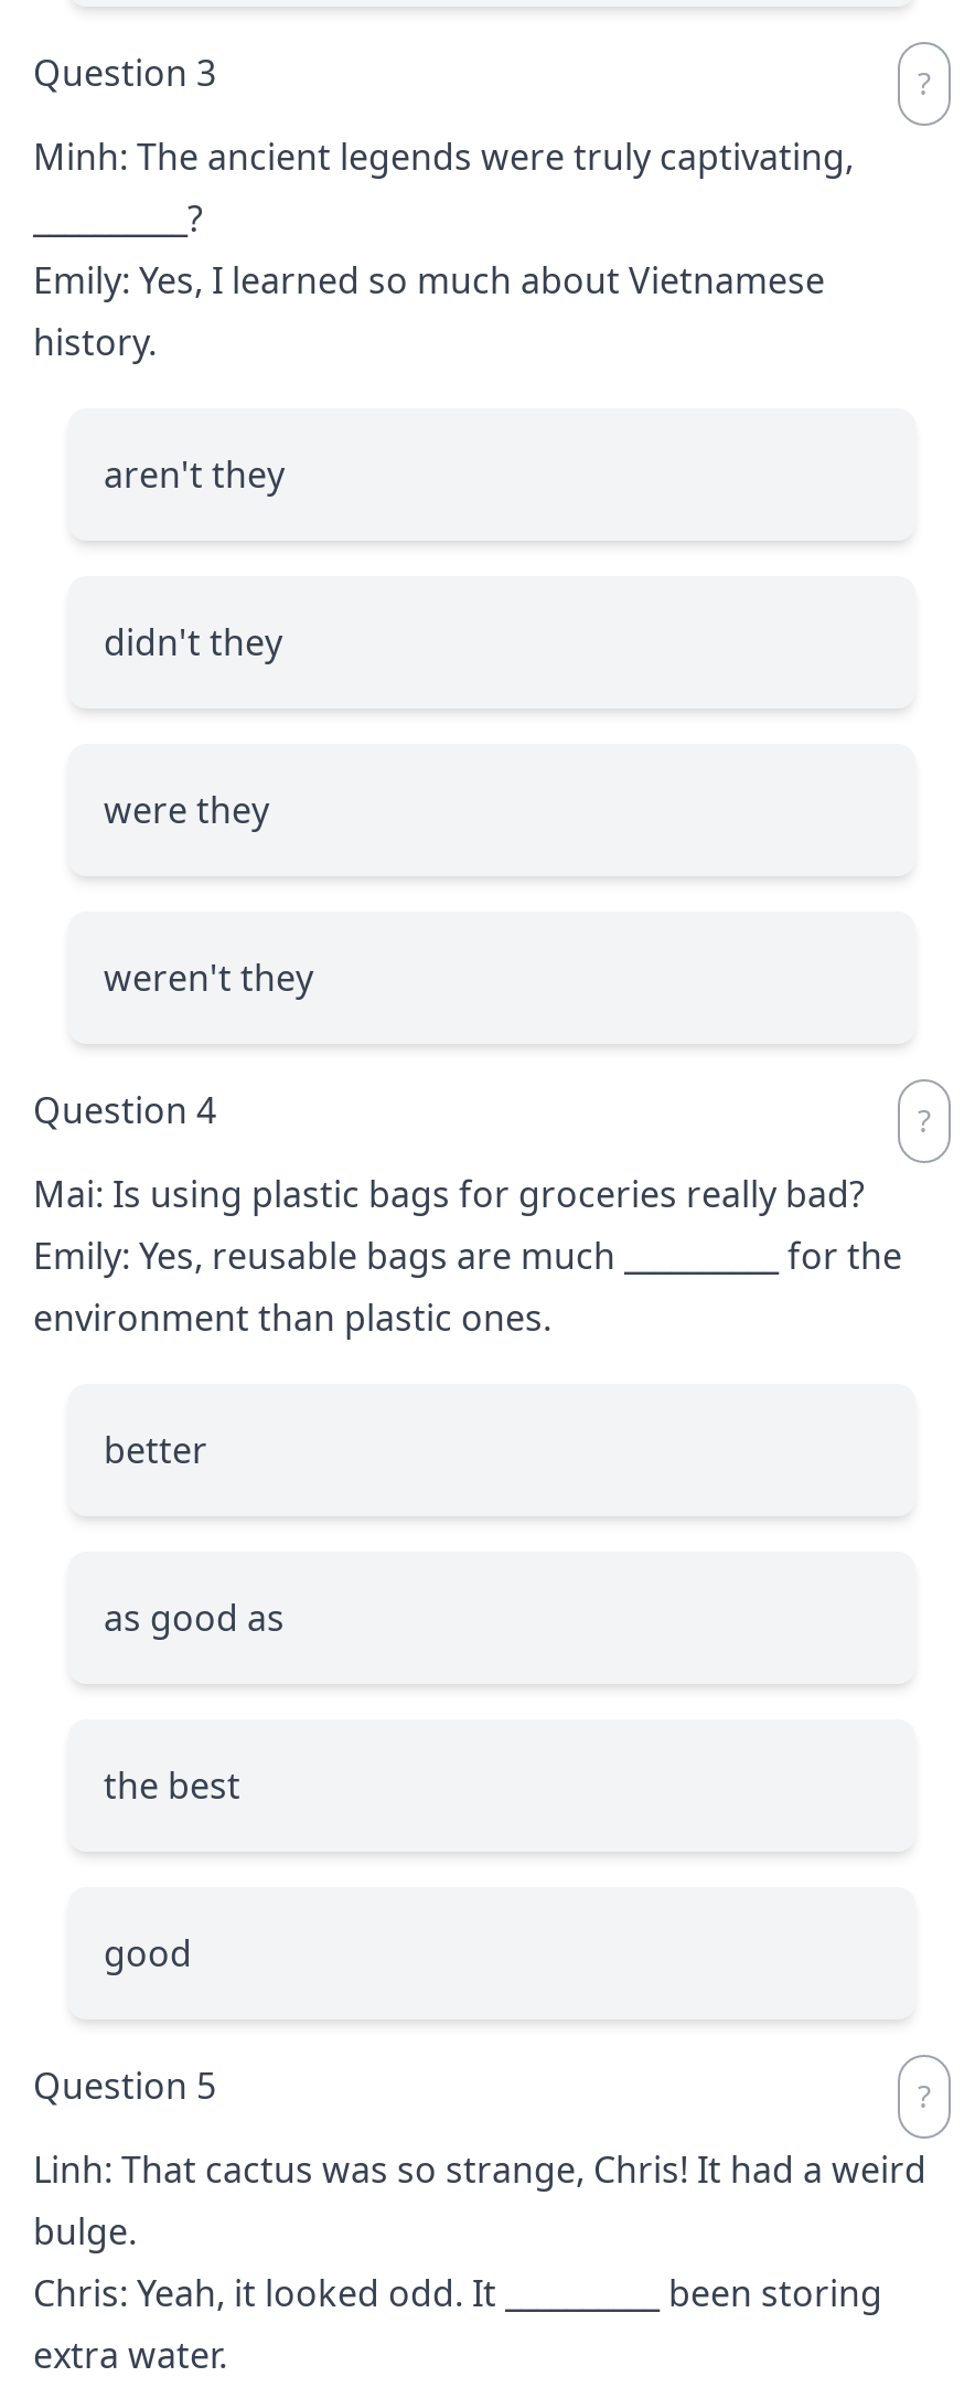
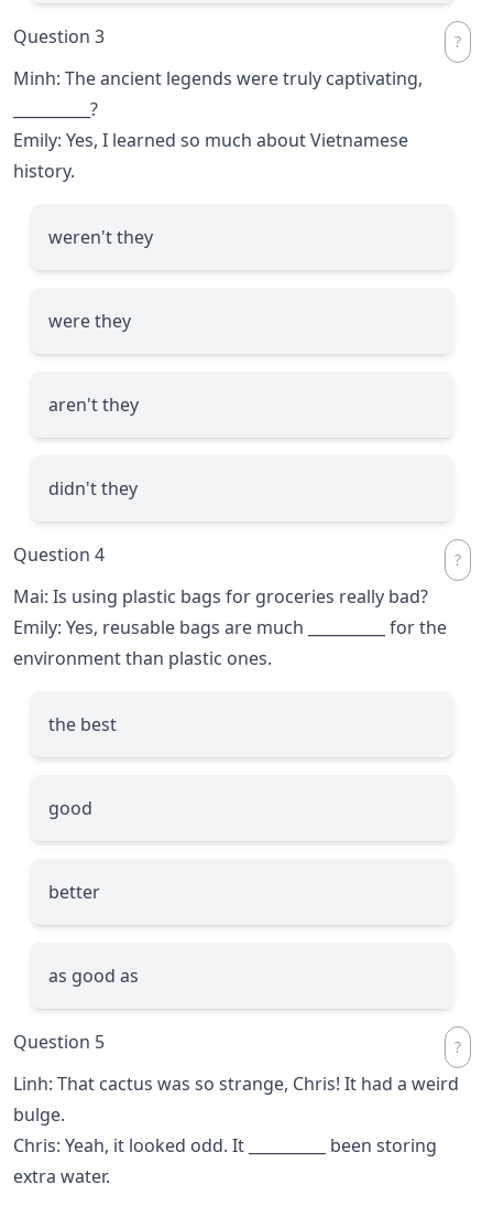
moved down: aren't they | didn't they

moved up: weren't they | were they

moved down: better | as good as

moved up: the best | good
